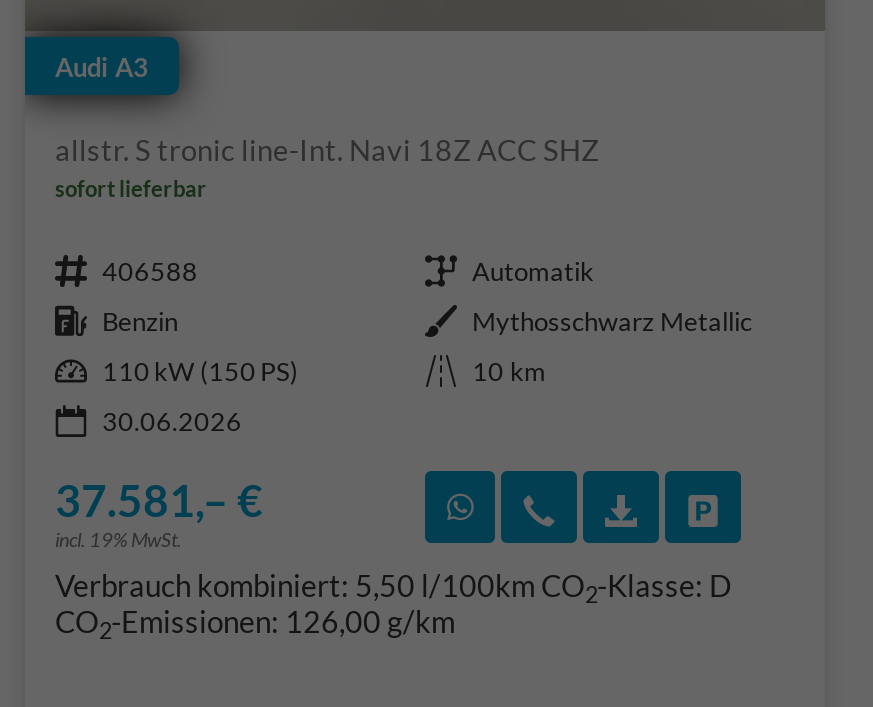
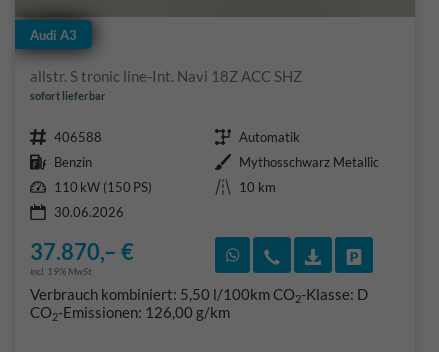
- 37.581,– €
+ 37.870,– €
